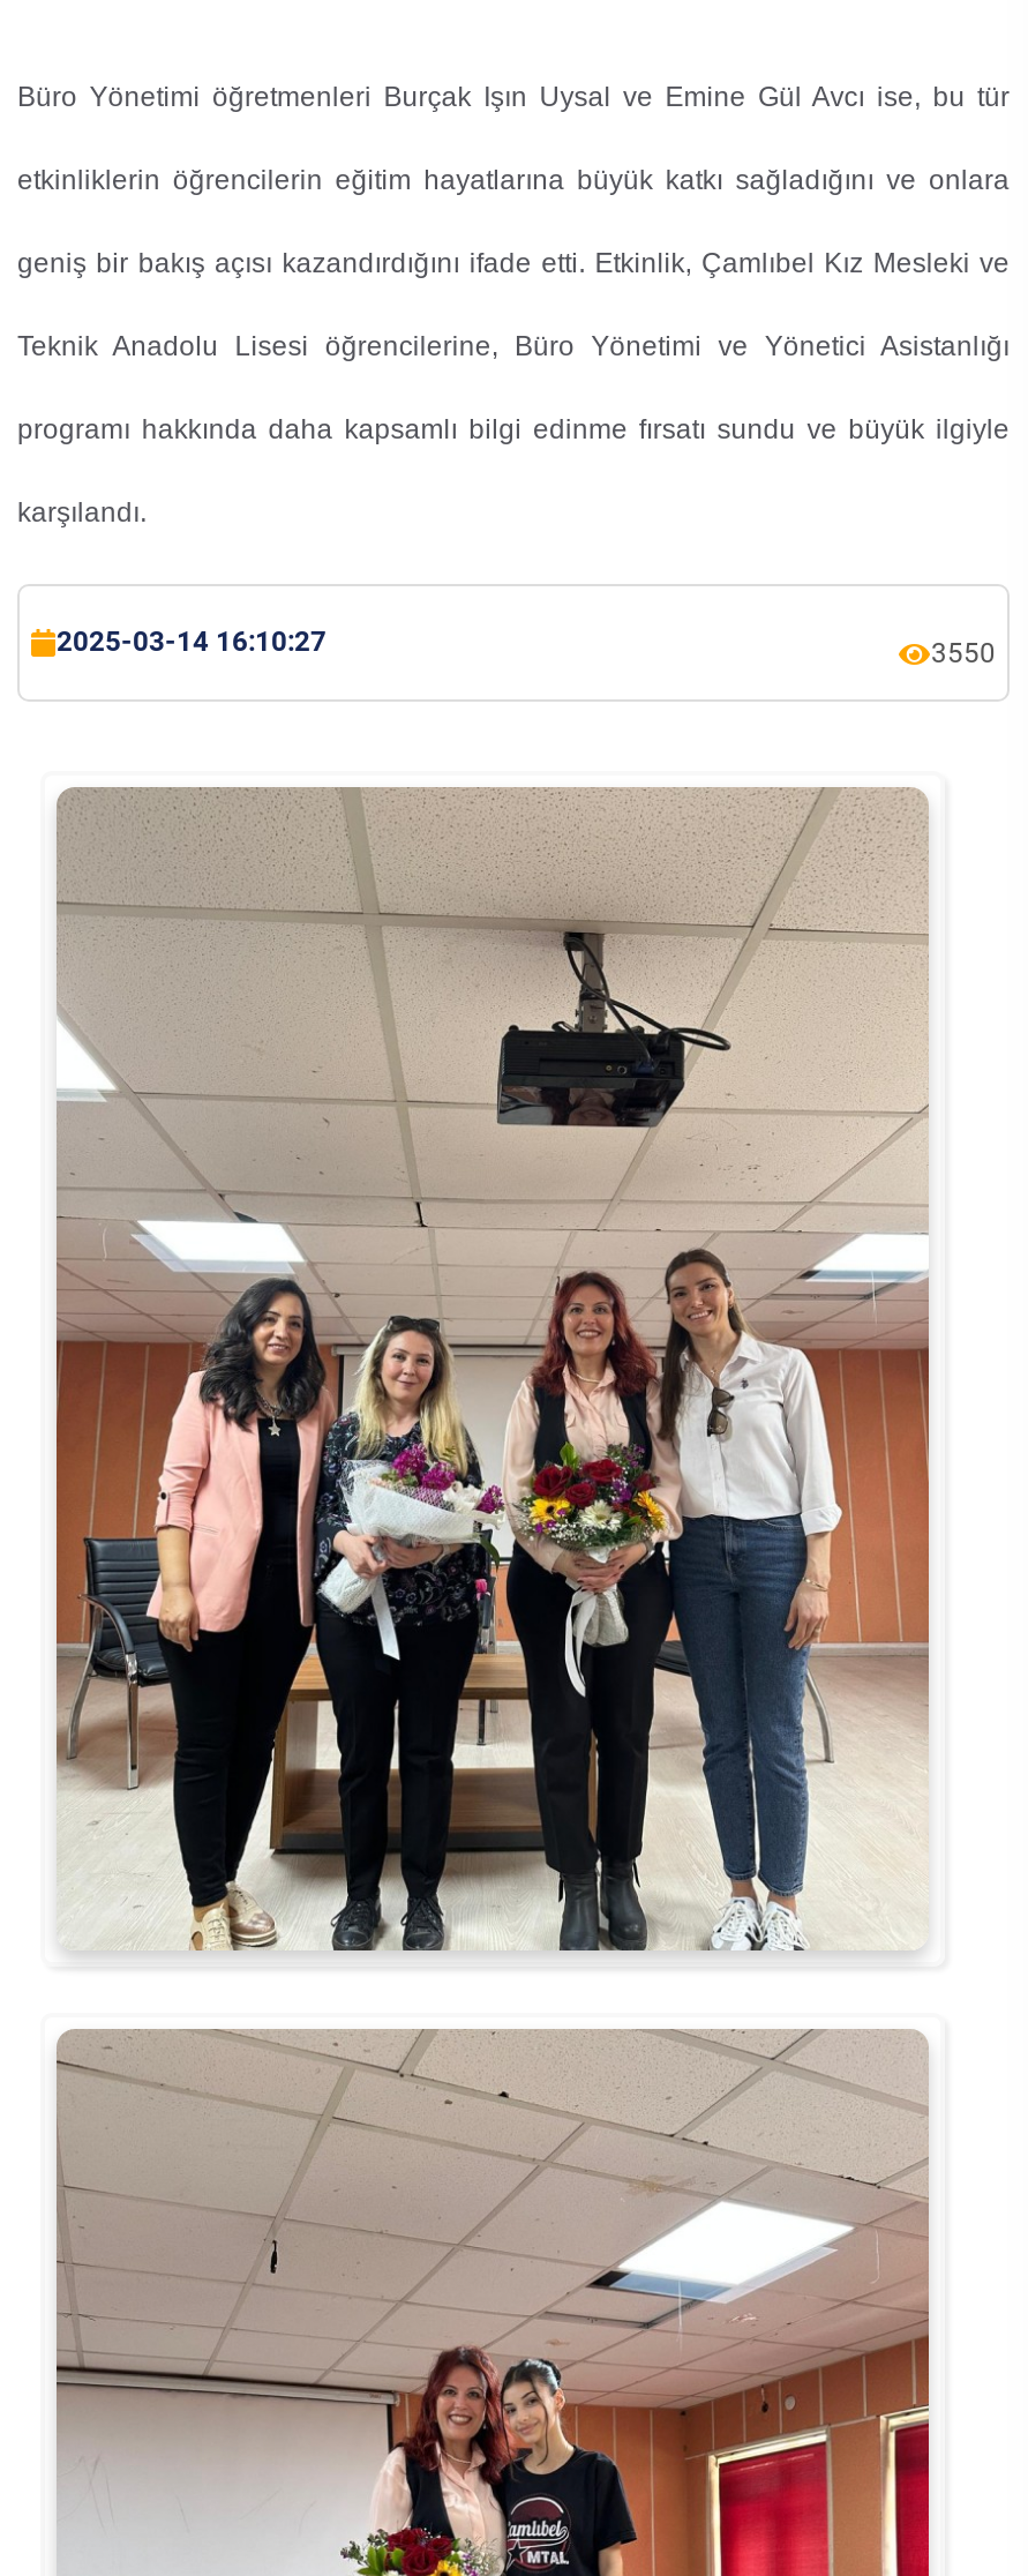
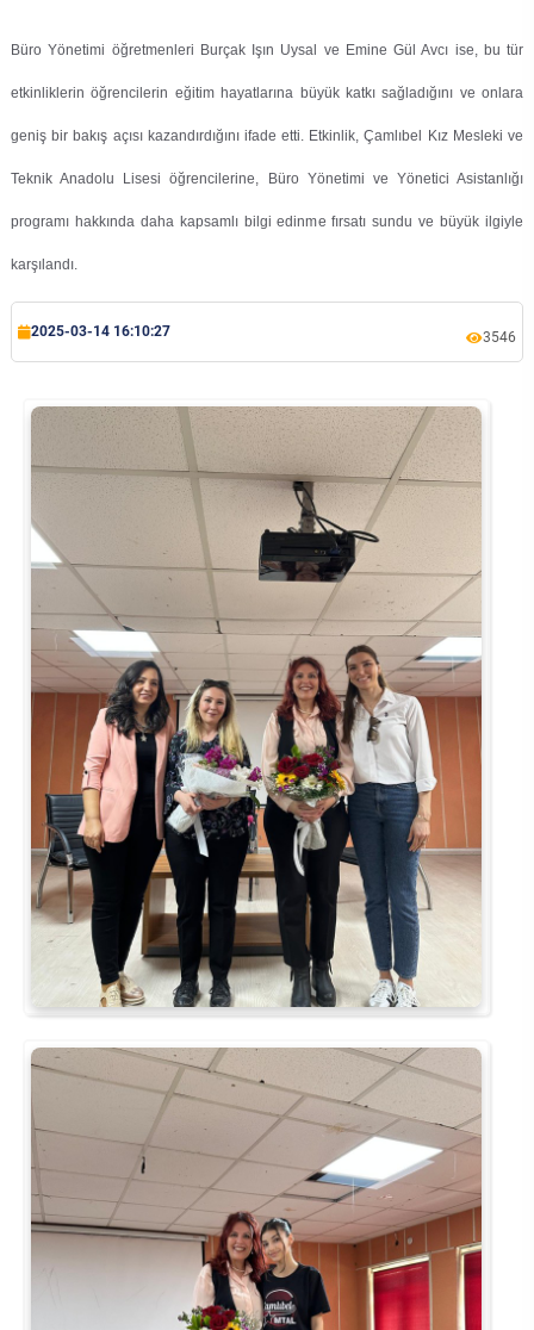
- 3550
+ 3546
